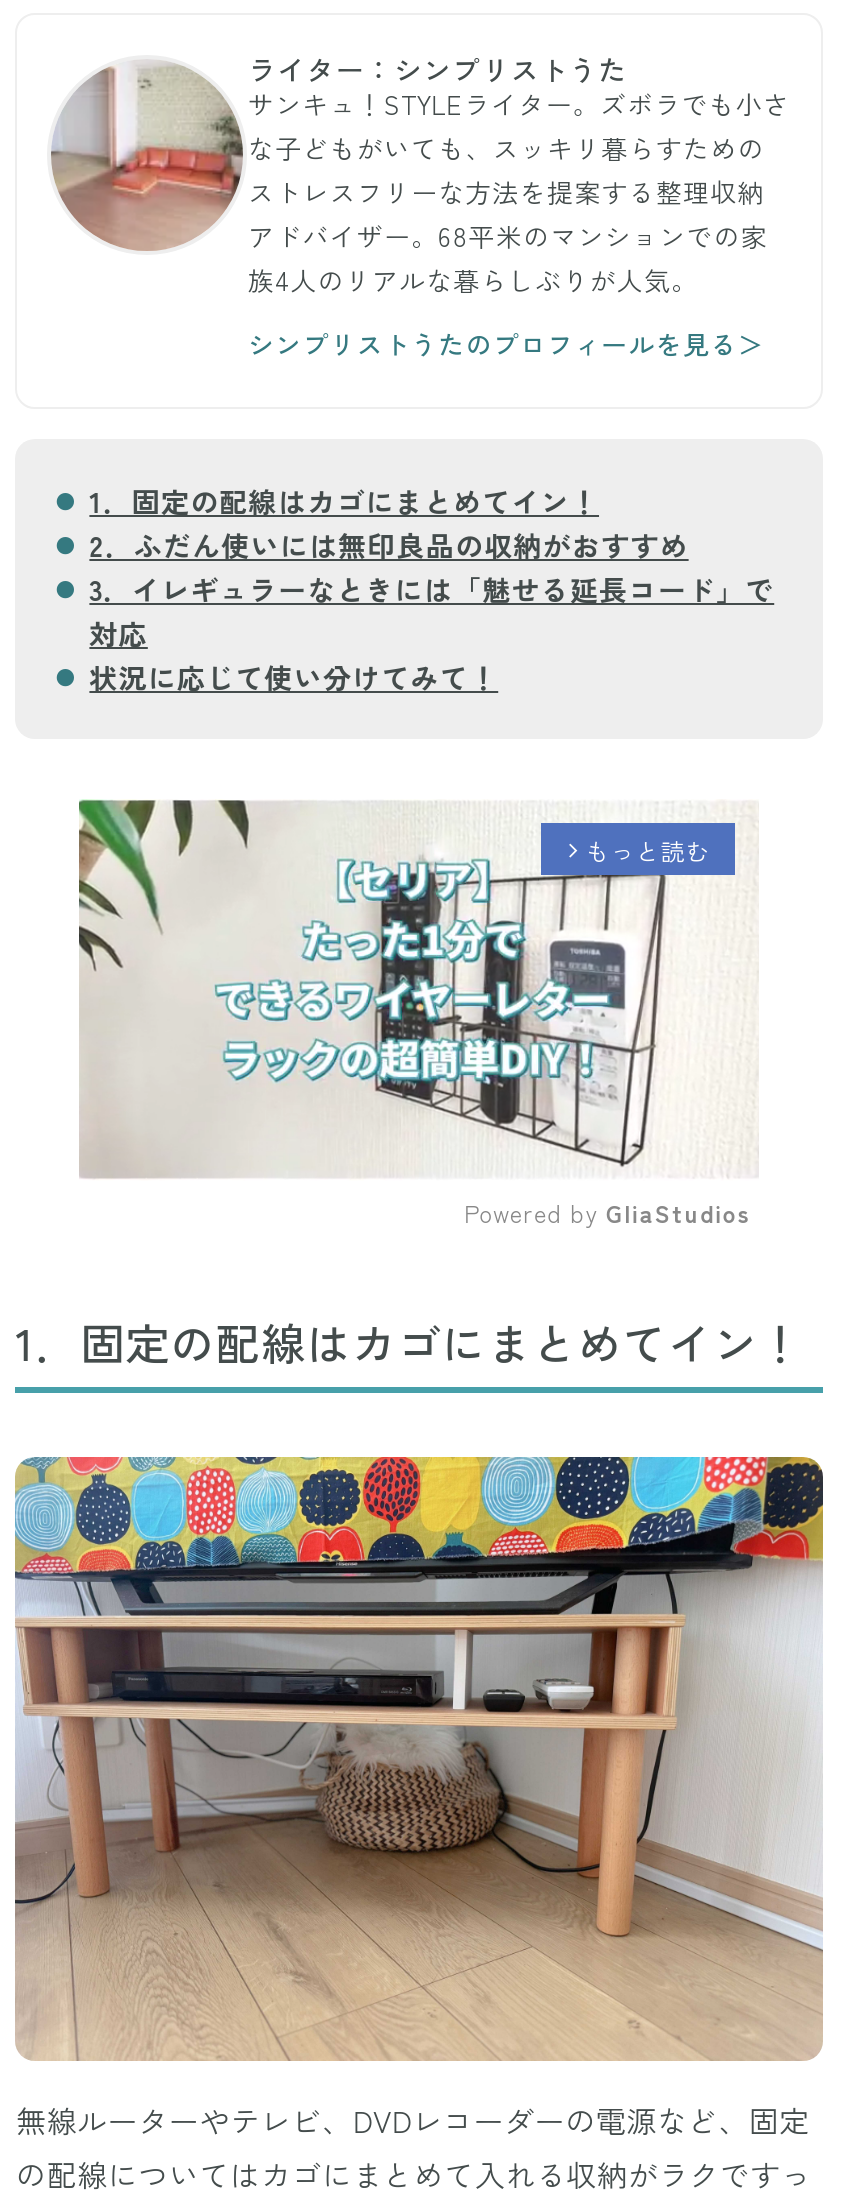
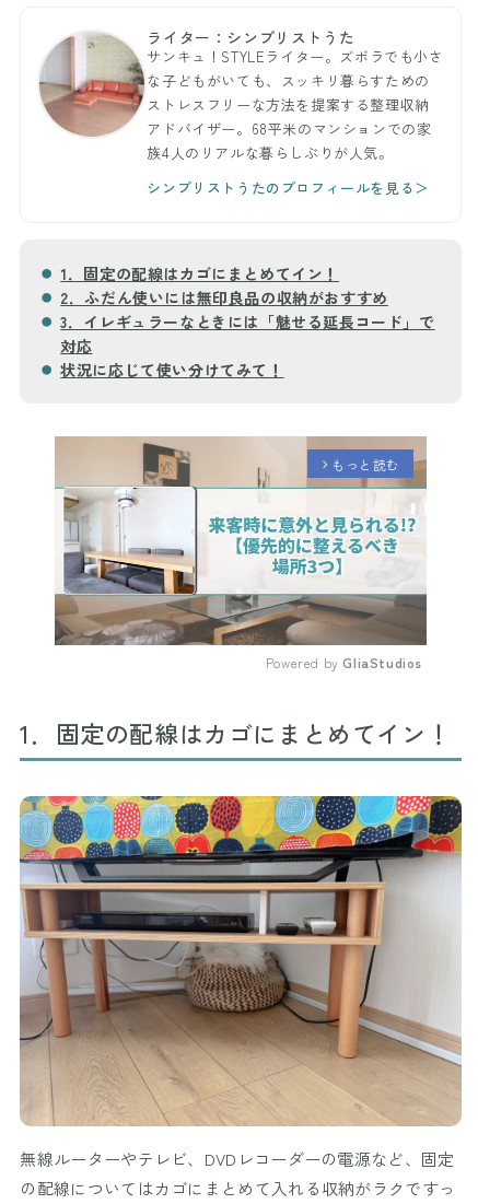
- [image]
+ [image]
